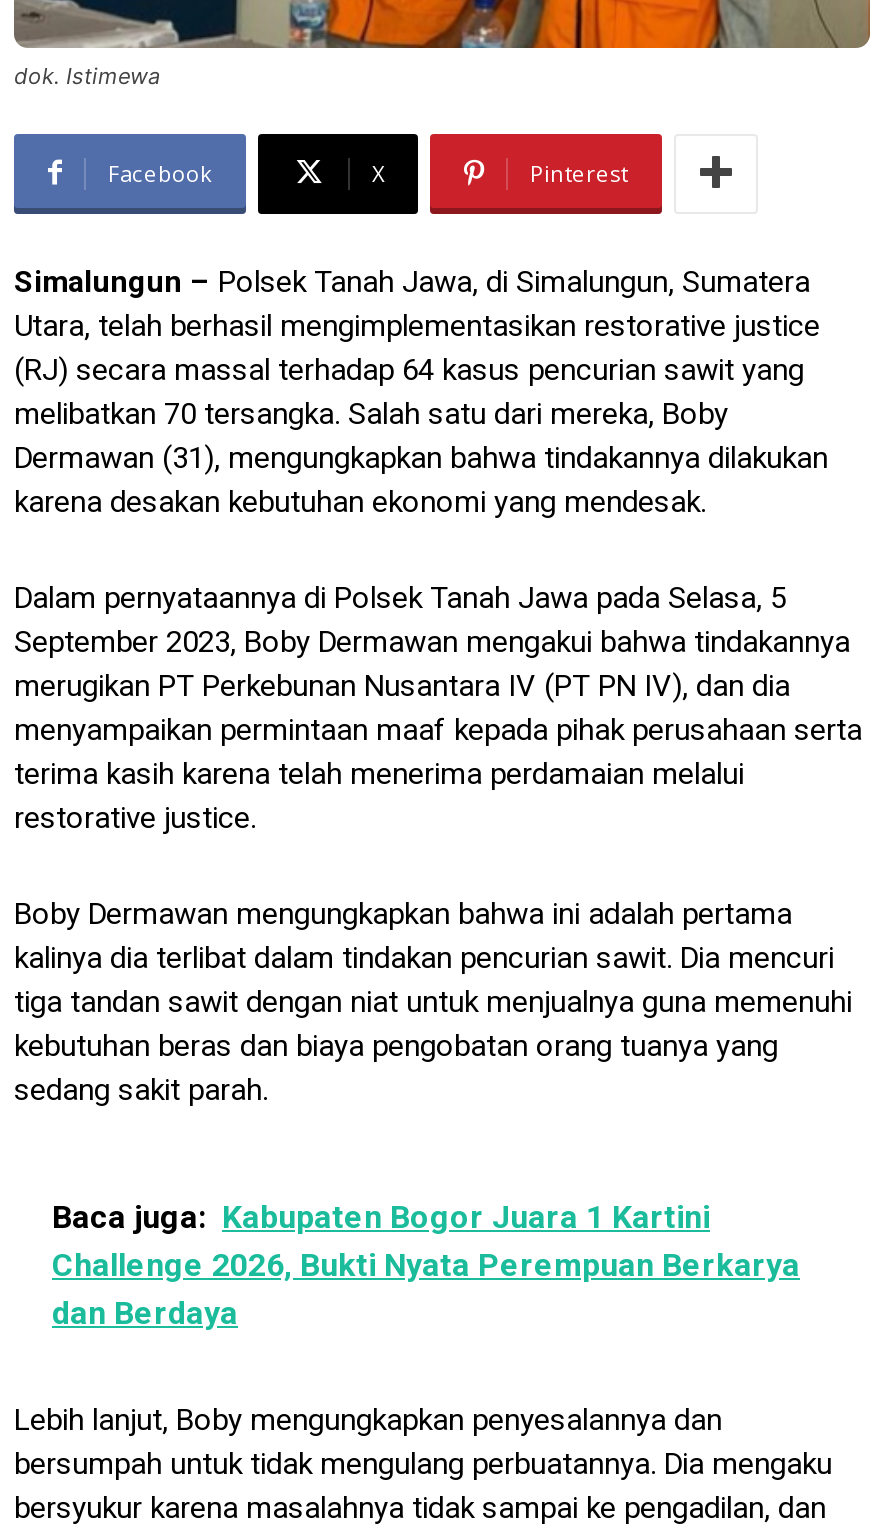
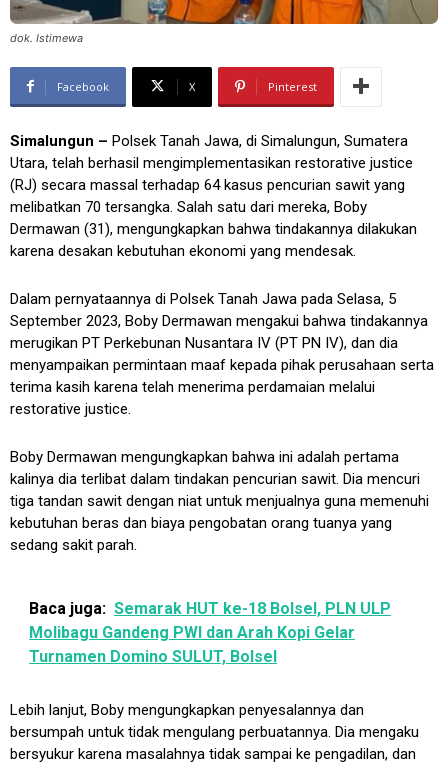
- Baca juga: Kabupaten Bogor Juara 1 Kartini
- Challenge 2026, Bukti Nyata Perempuan Berkarya
- dan Berdaya
+ Baca juga: Semarak HUT ke-18 Bolsel, PLN ULP
+ Molibagu Gandeng PWI dan Arah Kopi Gelar
+ Turnamen Domino SULUT, Bolsel
